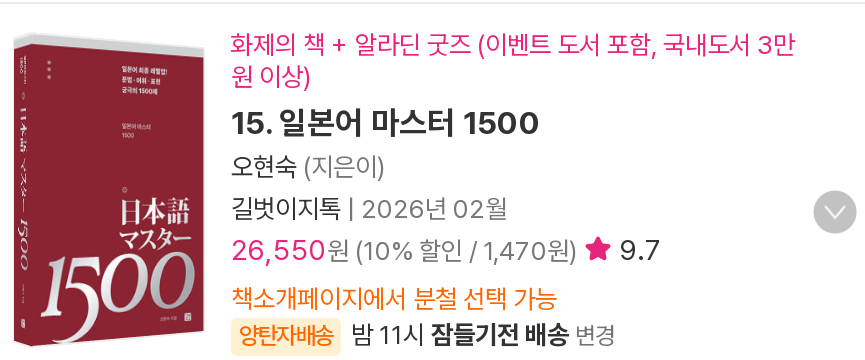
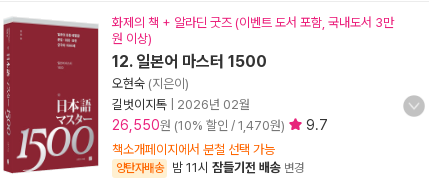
- 15. 일본어 마스터 1500
+ 12. 일본어 마스터 1500
